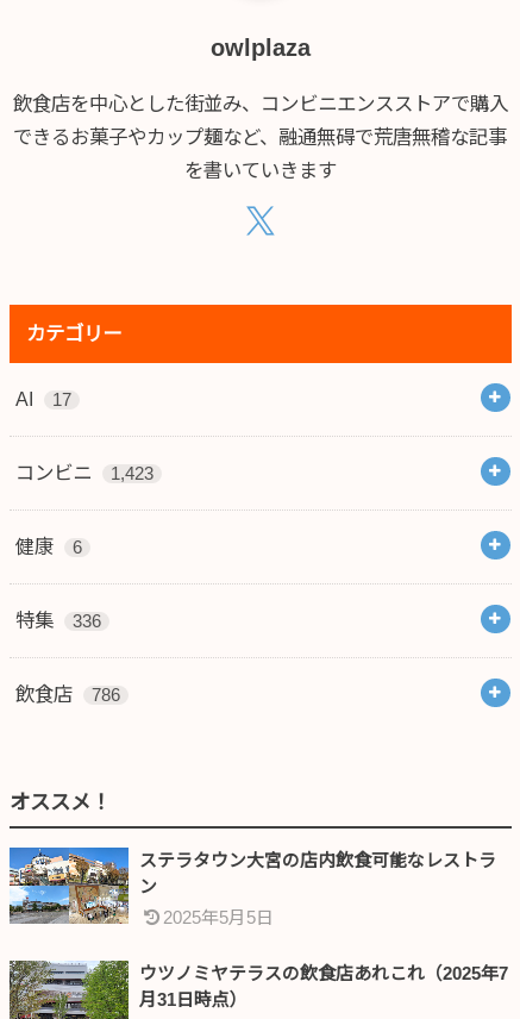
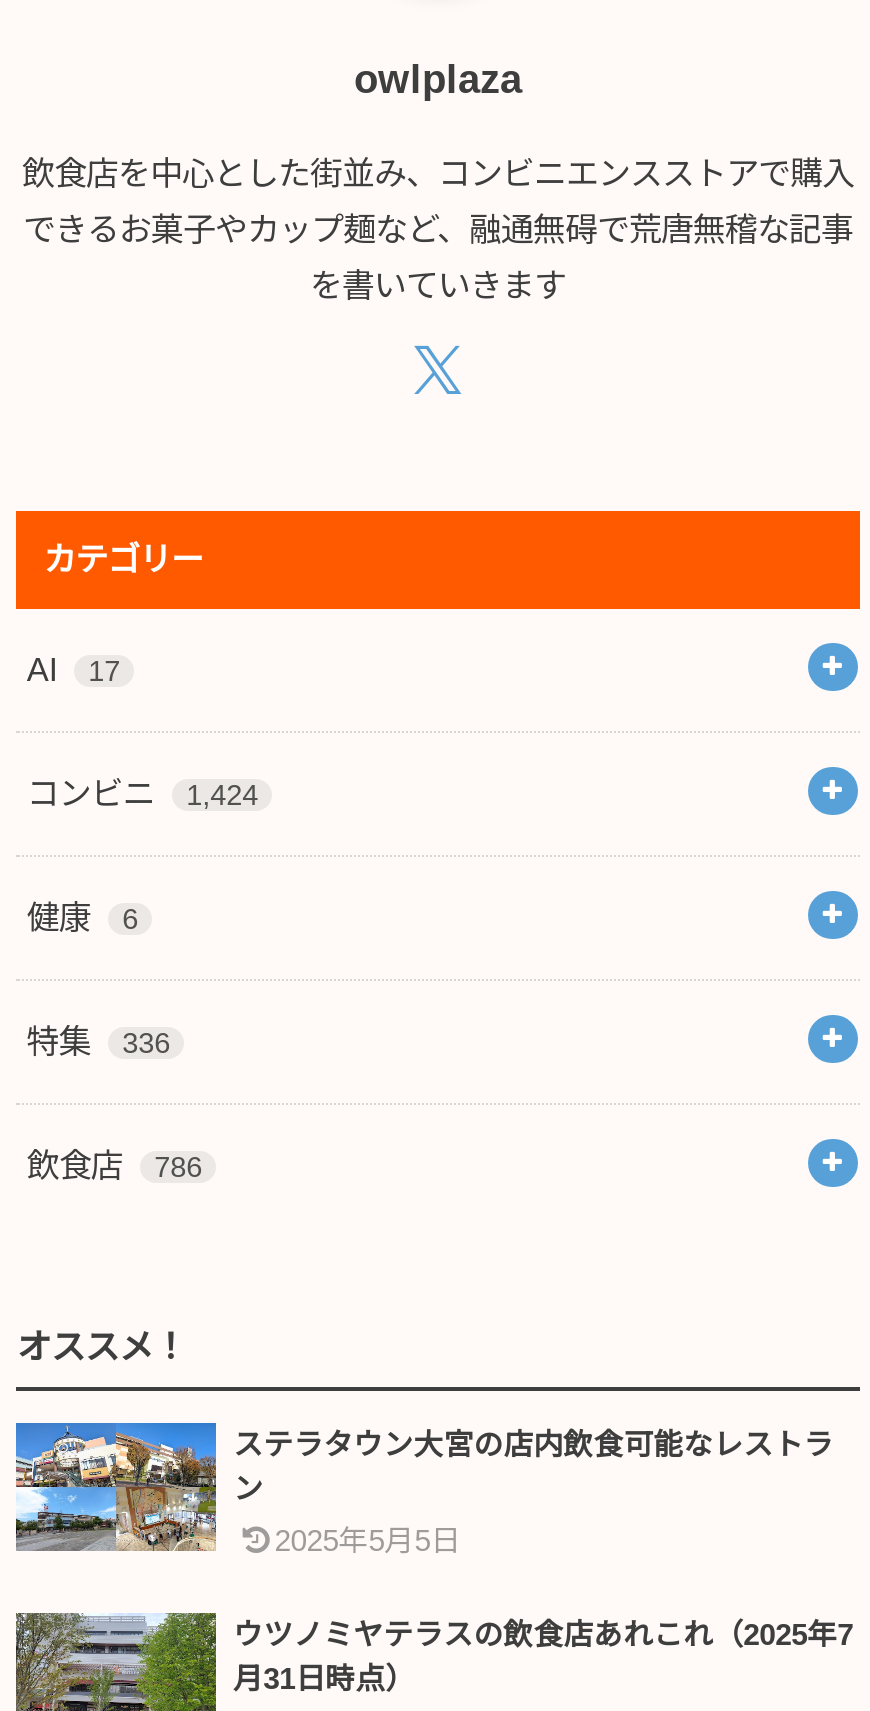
- コンビニ 1,423
+ コンビニ 1,424
